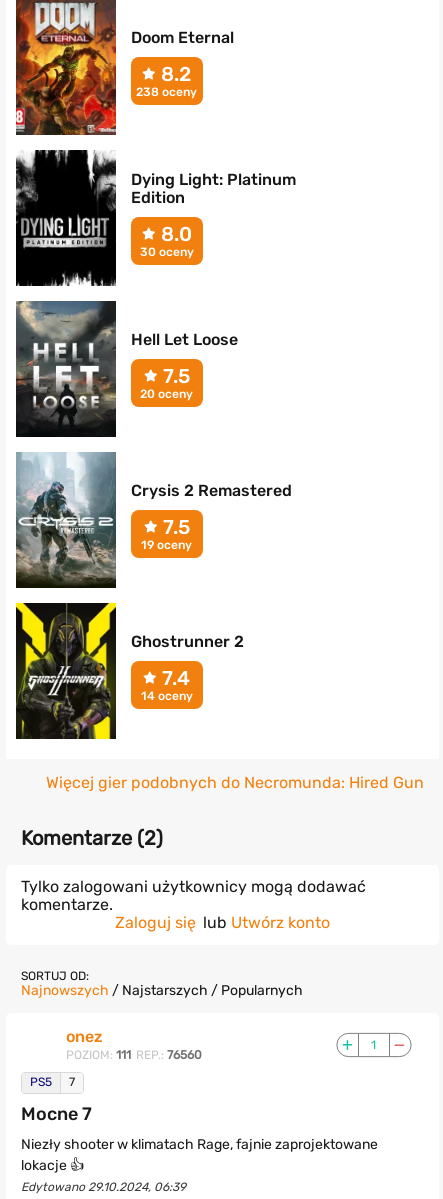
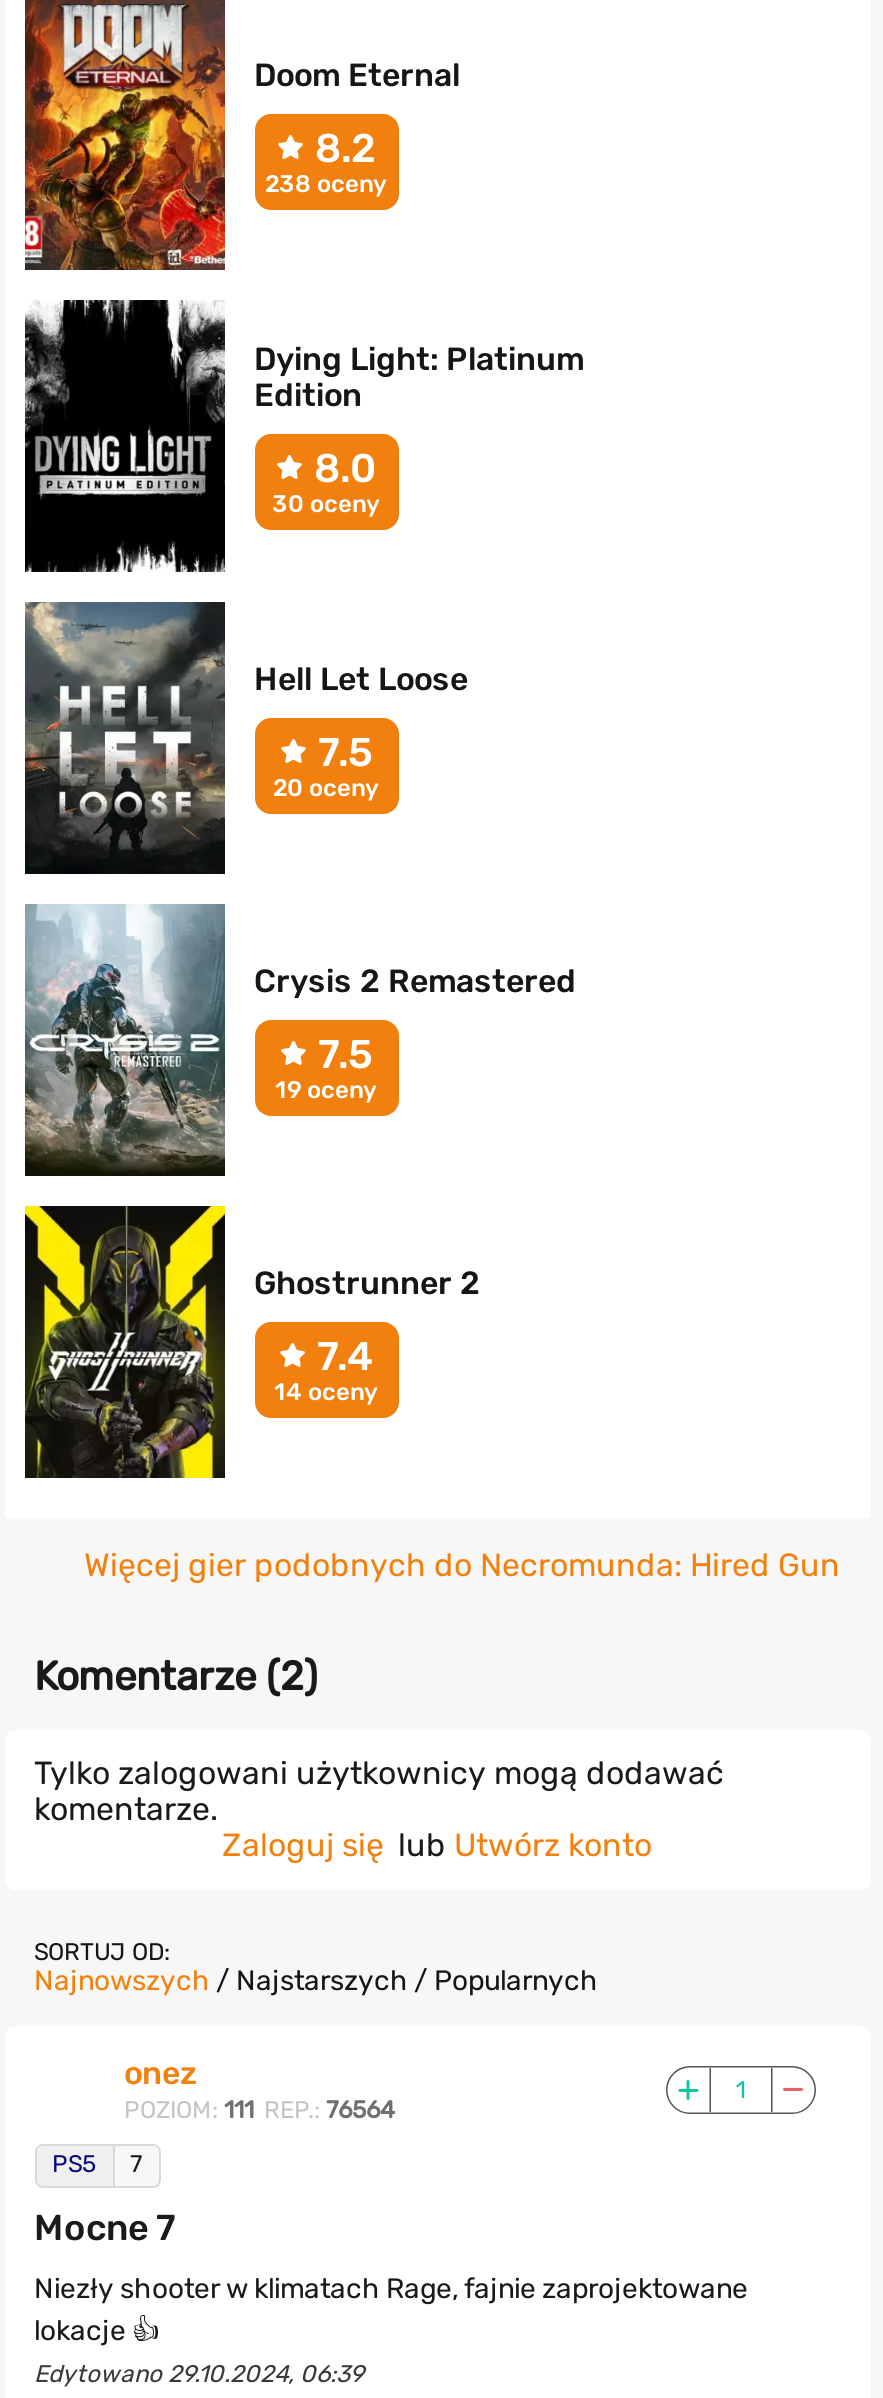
- POZIOM: 111 REP.: 76560
+ POZIOM: 111 REP.: 76564
